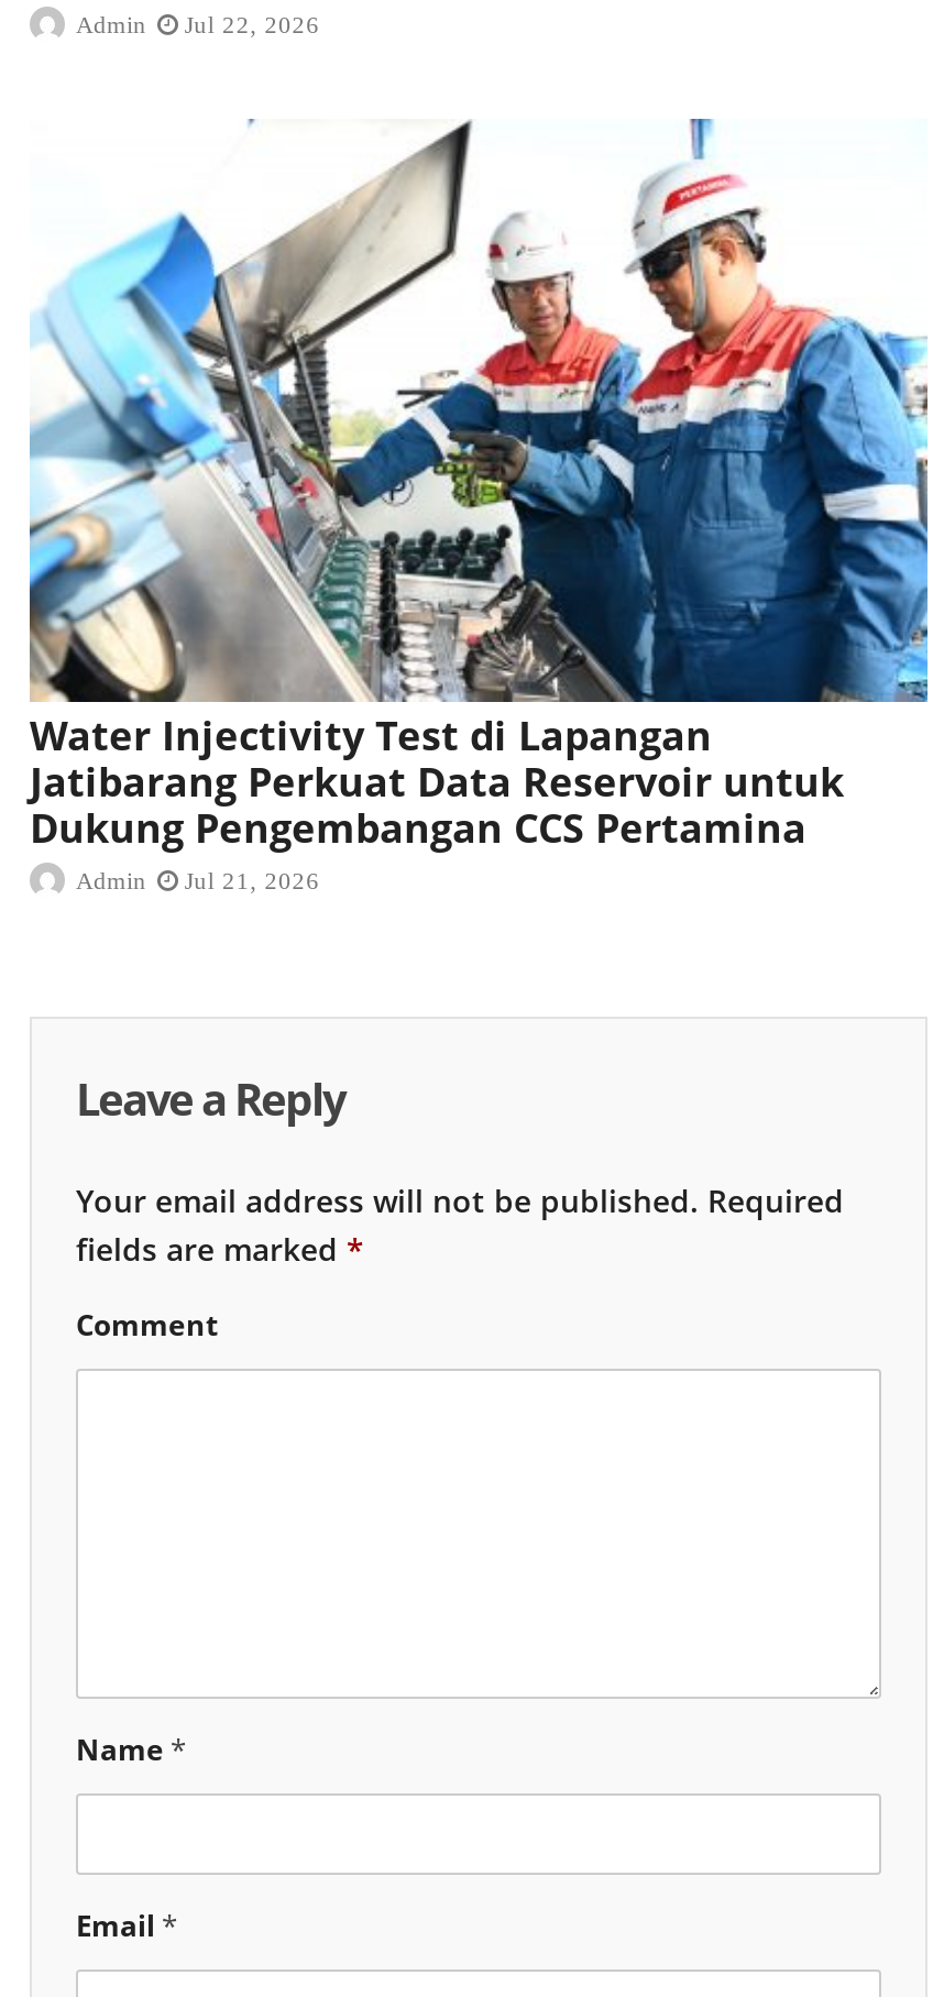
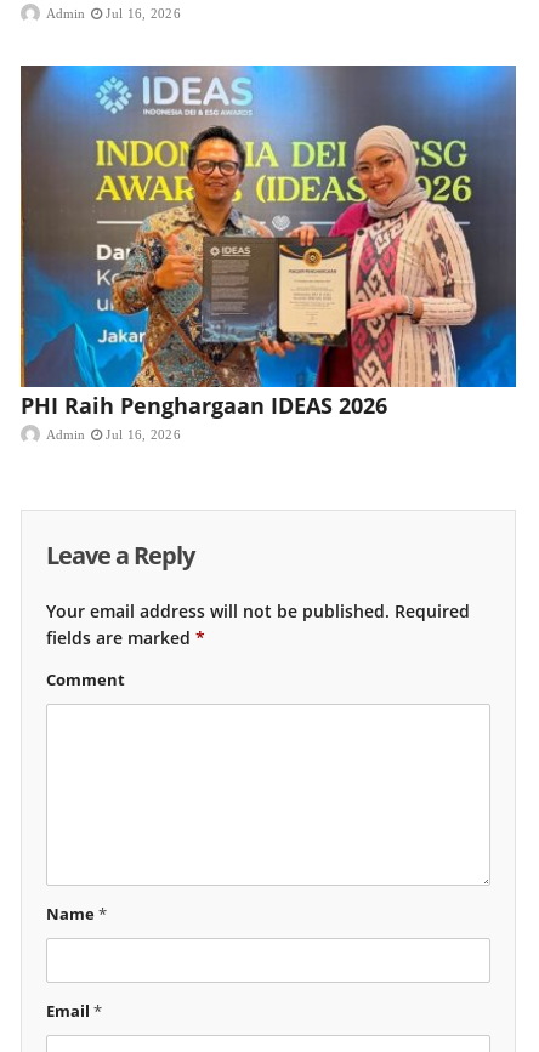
- Admin Jul 22, 2026
+ Admin Jul 16, 2026

- [image]
- Water Injectivity Test di Lapangan
- Jatibarang Perkuat Data Reservoir untuk
- Dukung Pengembangan CCS Pertamina
+ [image]
+ PHI Raih Penghargaan IDEAS 2026

- Admin Jul 21, 2026
+ Admin Jul 16, 2026
